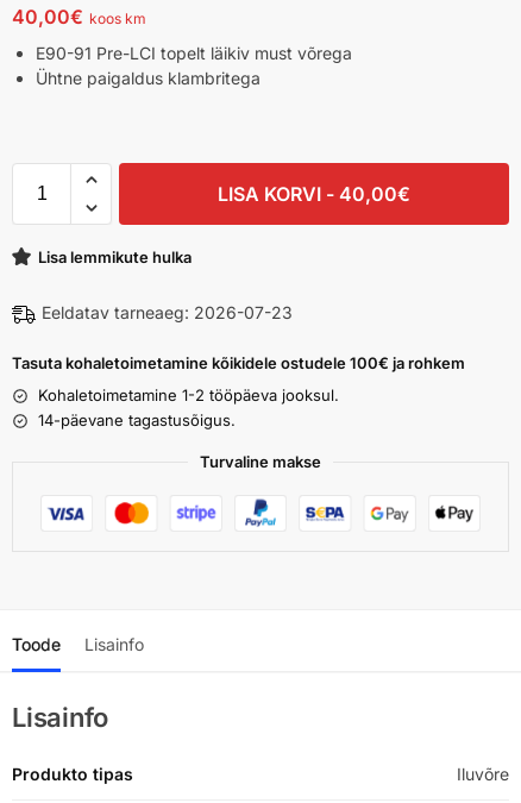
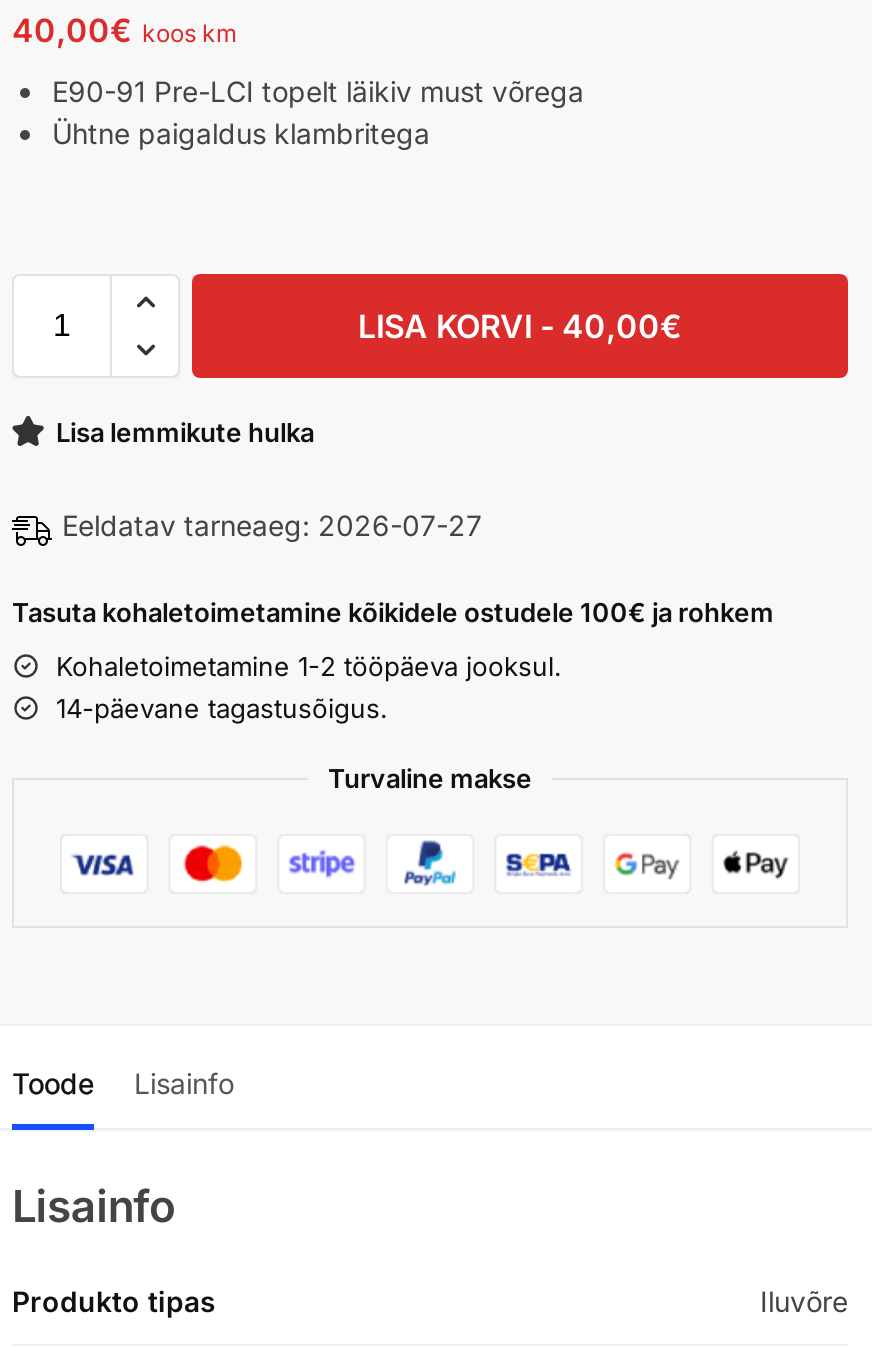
- Eeldatav tarneaeg: 2026-07-23
+ Eeldatav tarneaeg: 2026-07-27
